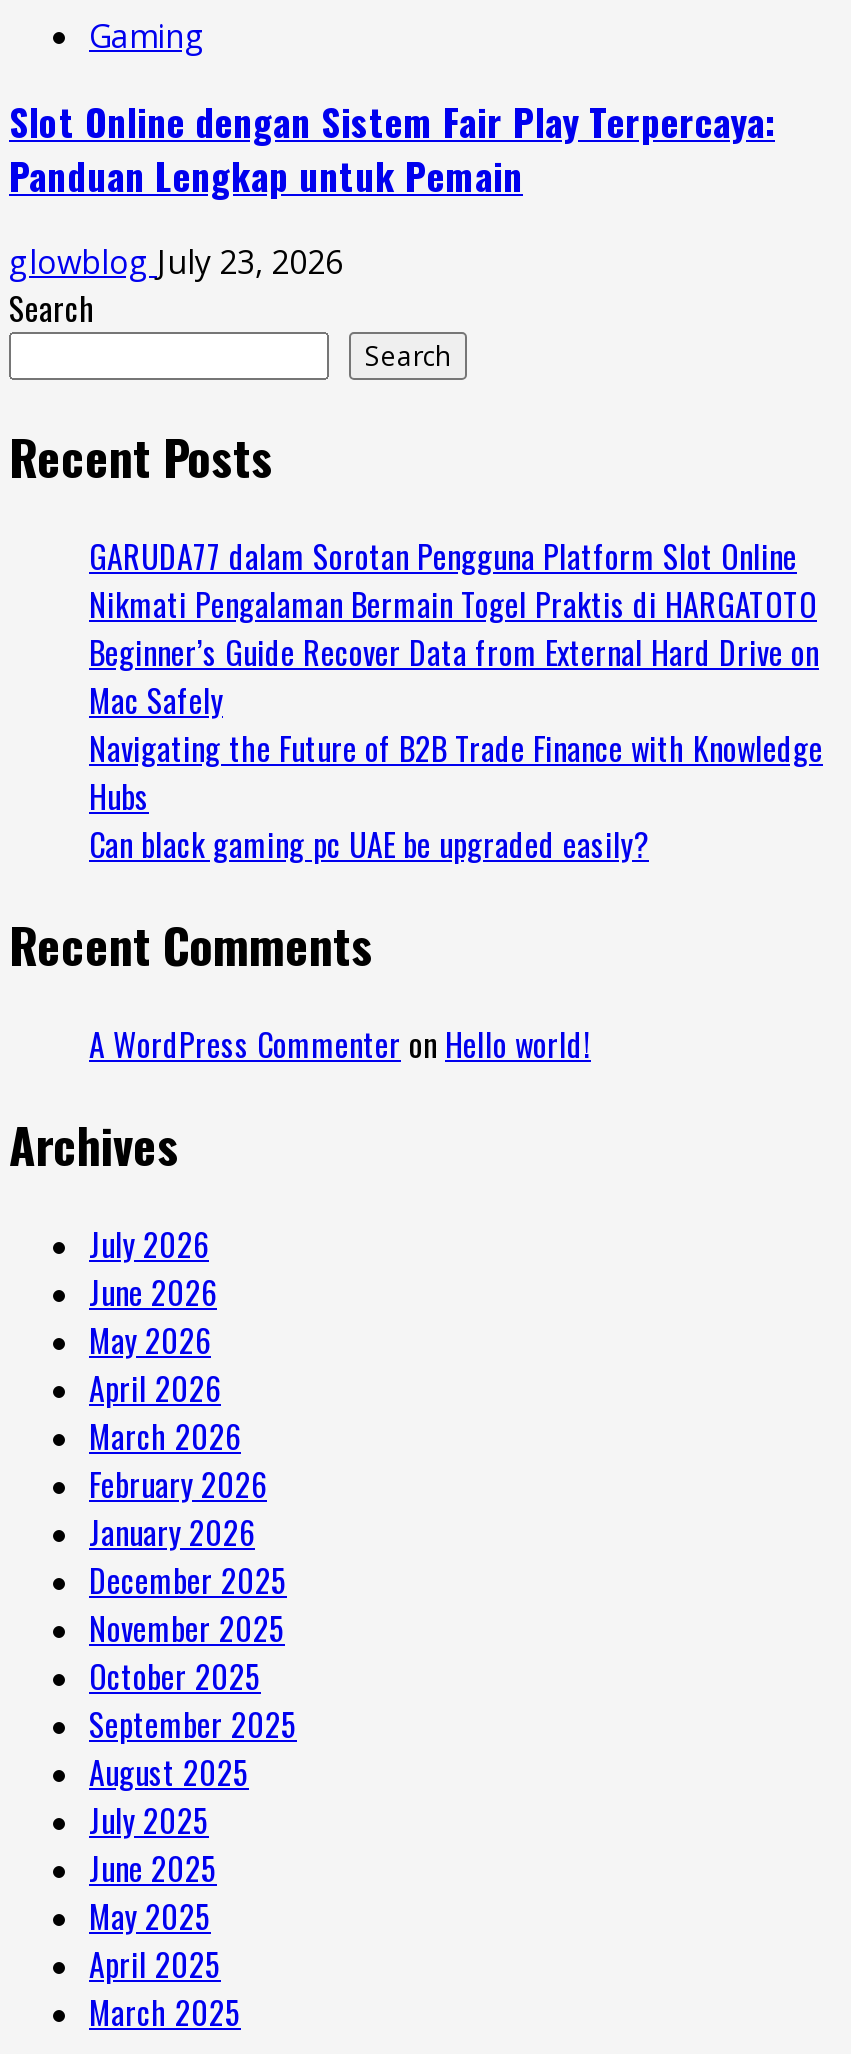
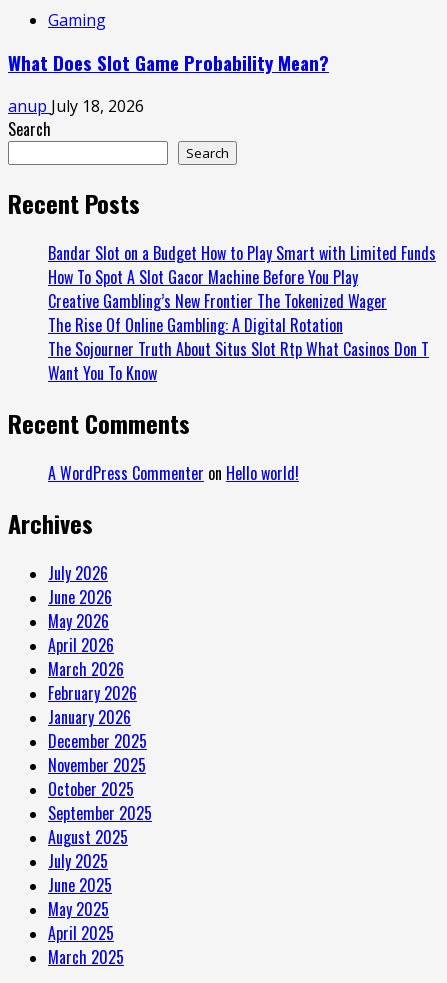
- Slot Online dengan Sistem Fair Play Terpercaya:
- Panduan Lengkap untuk Pemain
+ What Does Slot Game Probability Mean?

- glowblog July 23, 2026
+ anup July 18, 2026

- GARUDA77 dalam Sorotan Pengguna Platform Slot Online
- Nikmati Pengalaman Bermain Togel Praktis di HARGATOTO
- Beginner’s Guide Recover Data from External Hard Drive on
- Mac Safely
- Navigating the Future of B2B Trade Finance with Knowledge
- Hubs
- Can black gaming pc UAE be upgraded easily?
+ Bandar Slot on a Budget How to Play Smart with Limited Funds
+ How To Spot A Slot Gacor Machine Before You Play
+ Creative Gambling’s New Frontier The Tokenized Wager
+ The Rise Of Online Gambling: A Digital Rotation
+ The Sojourner Truth About Situs Slot Rtp What Casinos Don T
+ Want You To Know
